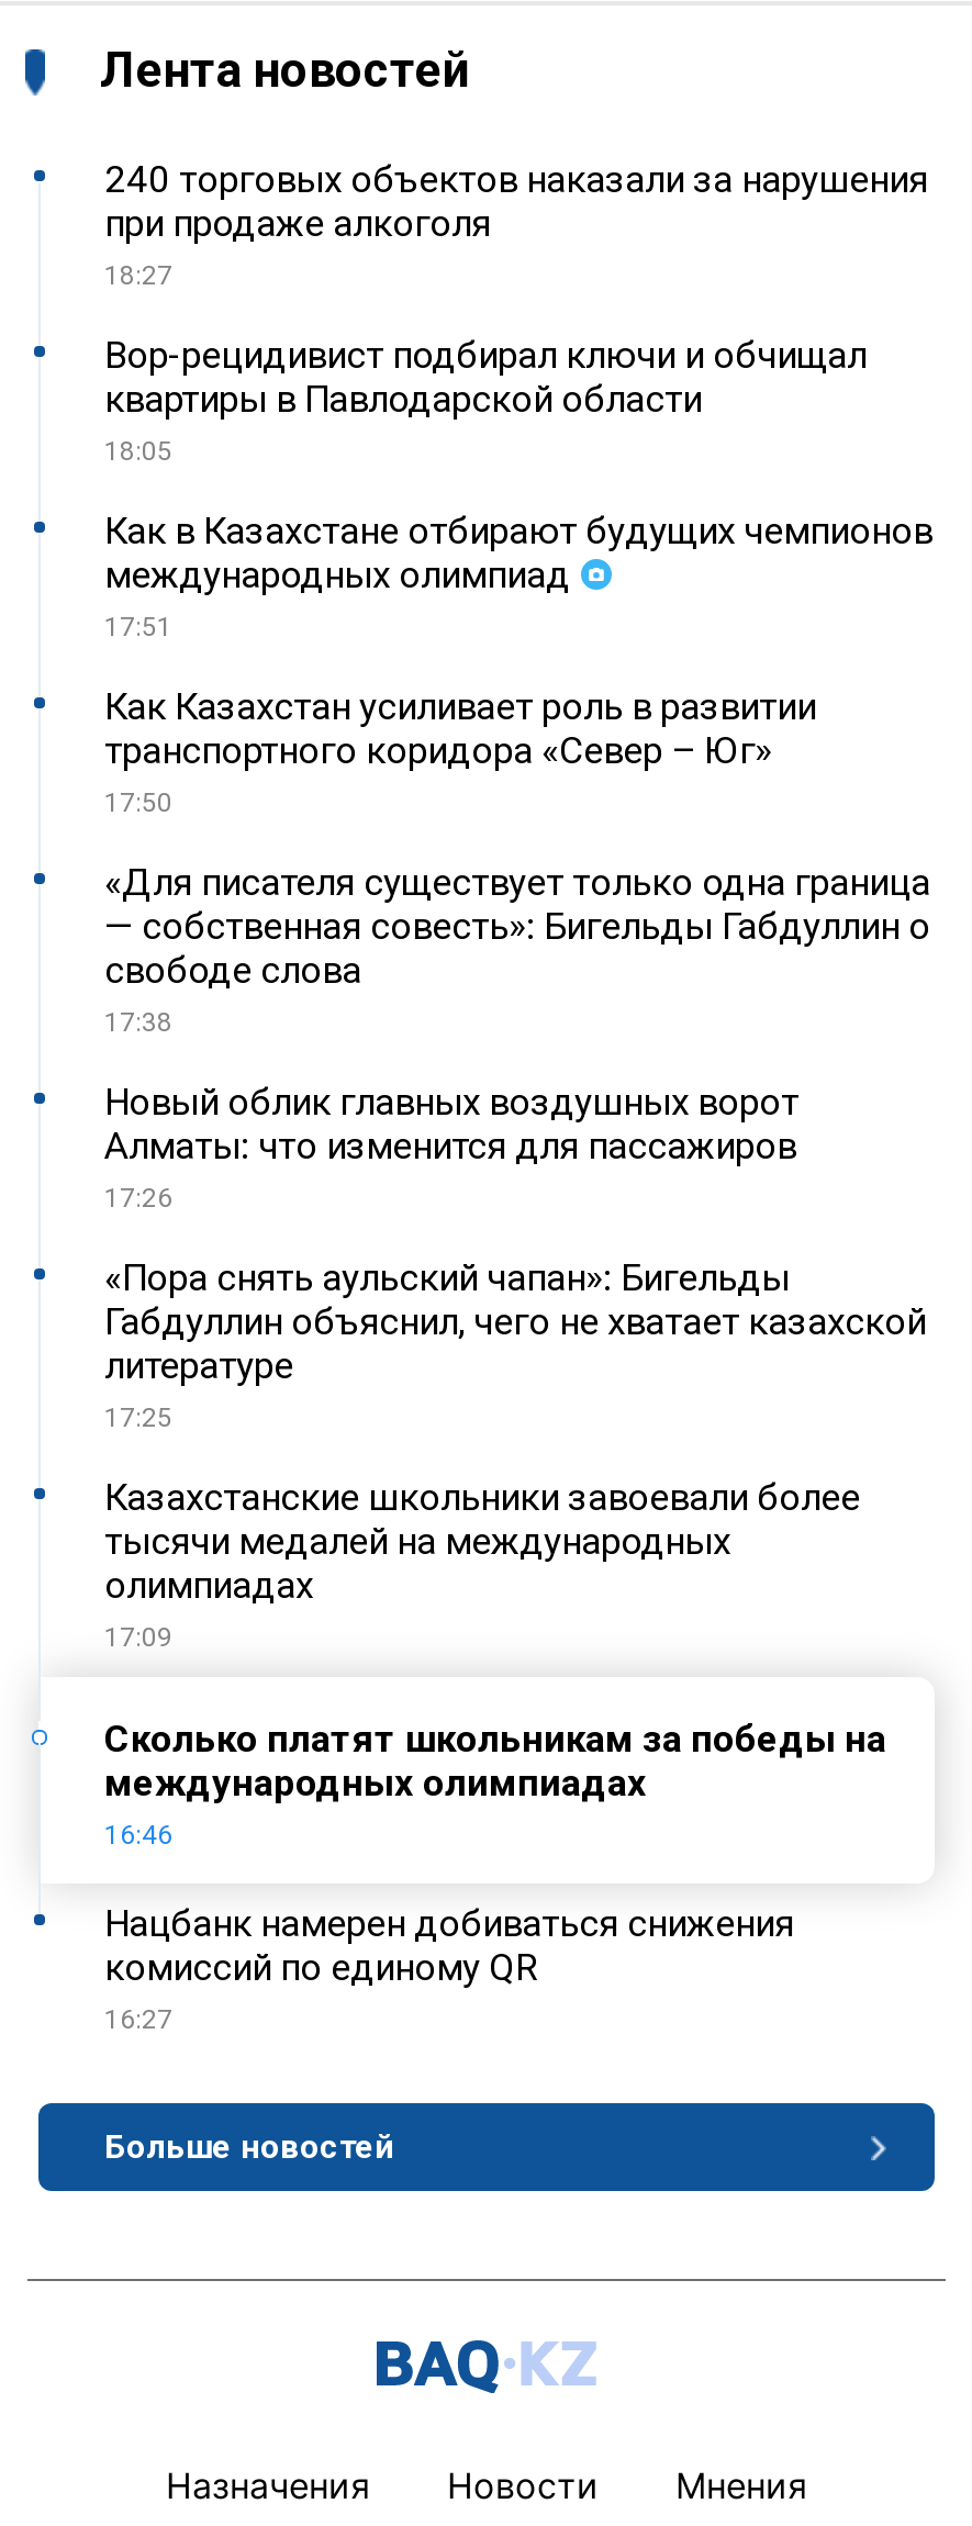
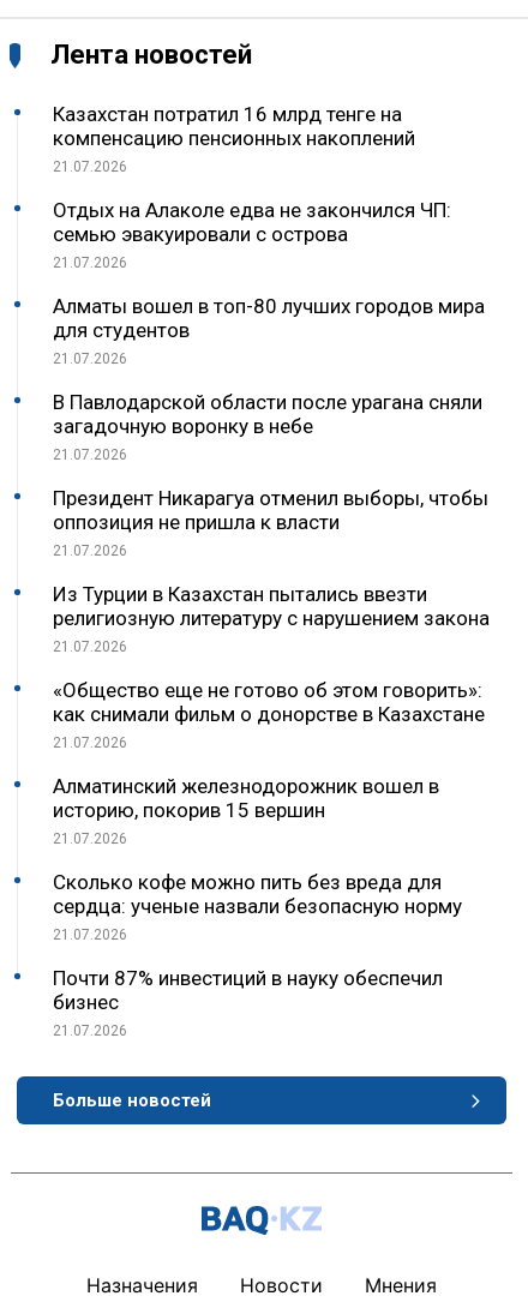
- 240 торговых объектов наказали за нарушения
- при продаже алкоголя
- 18:27
+ Казахстан потратил 16 млрд тенге на
+ компенсацию пенсионных накоплений
+ 21.07.2026

- Вор-рецидивист подбирал ключи и обчищал
- квартиры в Павлодарской области
- 18:05
+ Отдых на Алаколе едва не закончился ЧП:
+ семью эвакуировали с острова
+ 21.07.2026

- Как в Казахстане отбирают будущих чемпионов
- международных олимпиад
- 17:51
+ Алматы вошел в топ-80 лучших городов мира
+ для студентов
+ 21.07.2026

- Как Казахстан усиливает роль в развитии
- транспортного коридора «Север – Юг»
- 17:50
+ В Павлодарской области после урагана сняли
+ загадочную воронку в небе
+ 21.07.2026

- «Для писателя существует только одна граница
- — собственная совесть»: Бигельды Габдуллин о
- свободе слова
- 17:38
+ Президент Никарагуа отменил выборы, чтобы
+ оппозиция не пришла к власти
+ 21.07.2026

- Новый облик главных воздушных ворот
- Алматы: что изменится для пассажиров
- 17:26
+ Из Турции в Казахстан пытались ввезти
+ религиозную литературу с нарушением закона
+ 21.07.2026

- «Пора снять аульский чапан»: Бигельды
- Габдуллин объяснил, чего не хватает казахской
- литературе
- 17:25
+ «Общество еще не готово об этом говорить»:
+ как снимали фильм о донорстве в Казахстане
+ 21.07.2026

- Казахстанские школьники завоевали более
- тысячи медалей на международных
- олимпиадах
- 17:09
+ Алматинский железнодорожник вошел в
+ историю, покорив 15 вершин
+ 21.07.2026

- Сколько платят школьникам за победы на
- международных олимпиадах
- 16:46
+ Сколько кофе можно пить без вреда для
+ сердца: ученые назвали безопасную норму
+ 21.07.2026

- Нацбанк намерен добиваться снижения
- комиссий по единому QR
- 16:27
+ Почти 87% инвестиций в науку обеспечил
+ бизнес
+ 21.07.2026
